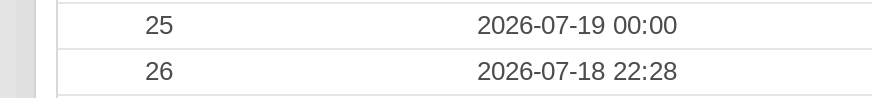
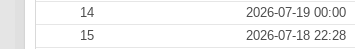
- 25
+ 14

- 26
+ 15
